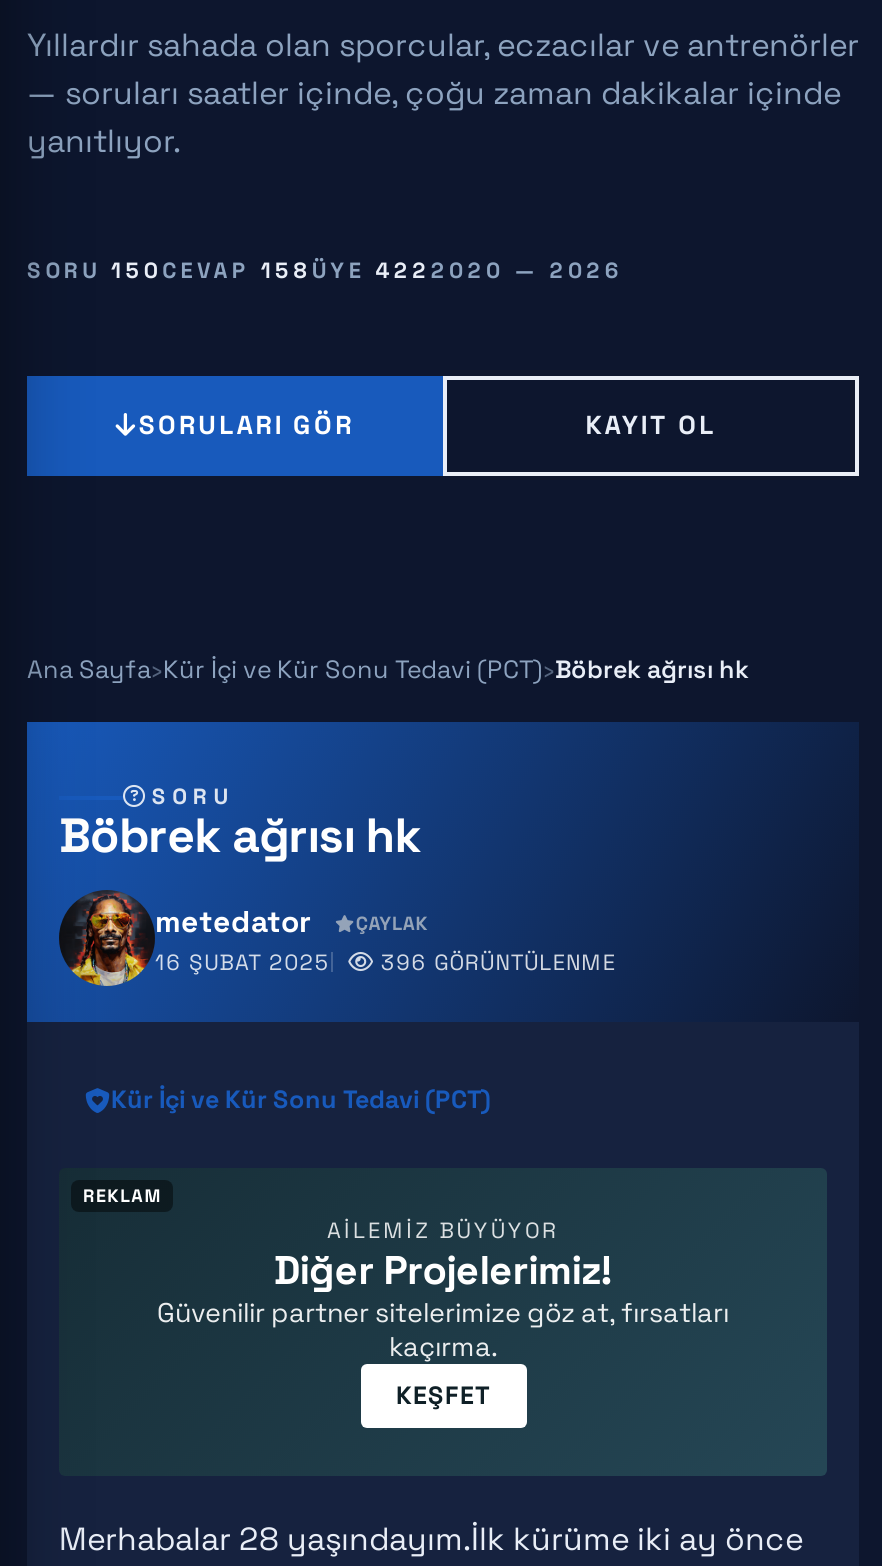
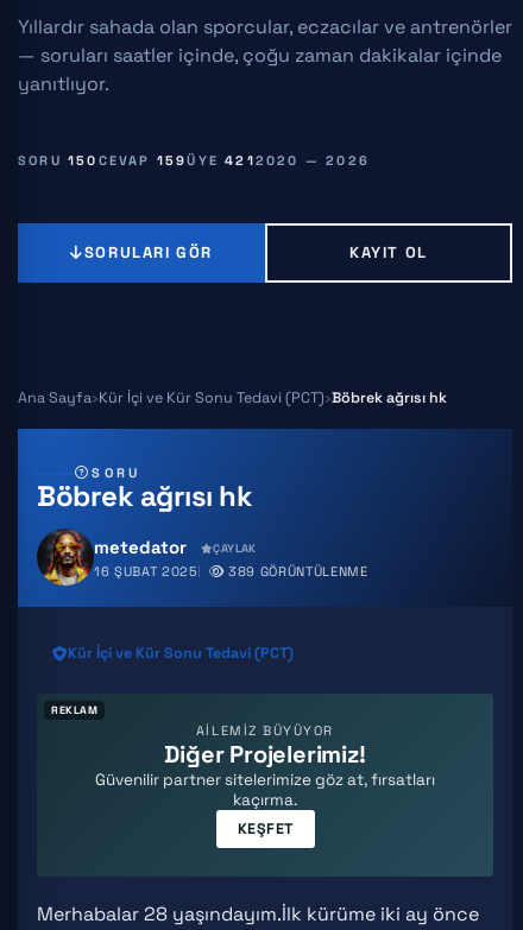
- SORU 150 CEVAP 158 ÜYE 422 2020 — 2026
+ SORU 150 CEVAP 159 ÜYE 421 2020 — 2026

- 396 GÖRÜNTÜLENME
+ 389 GÖRÜNTÜLENME
